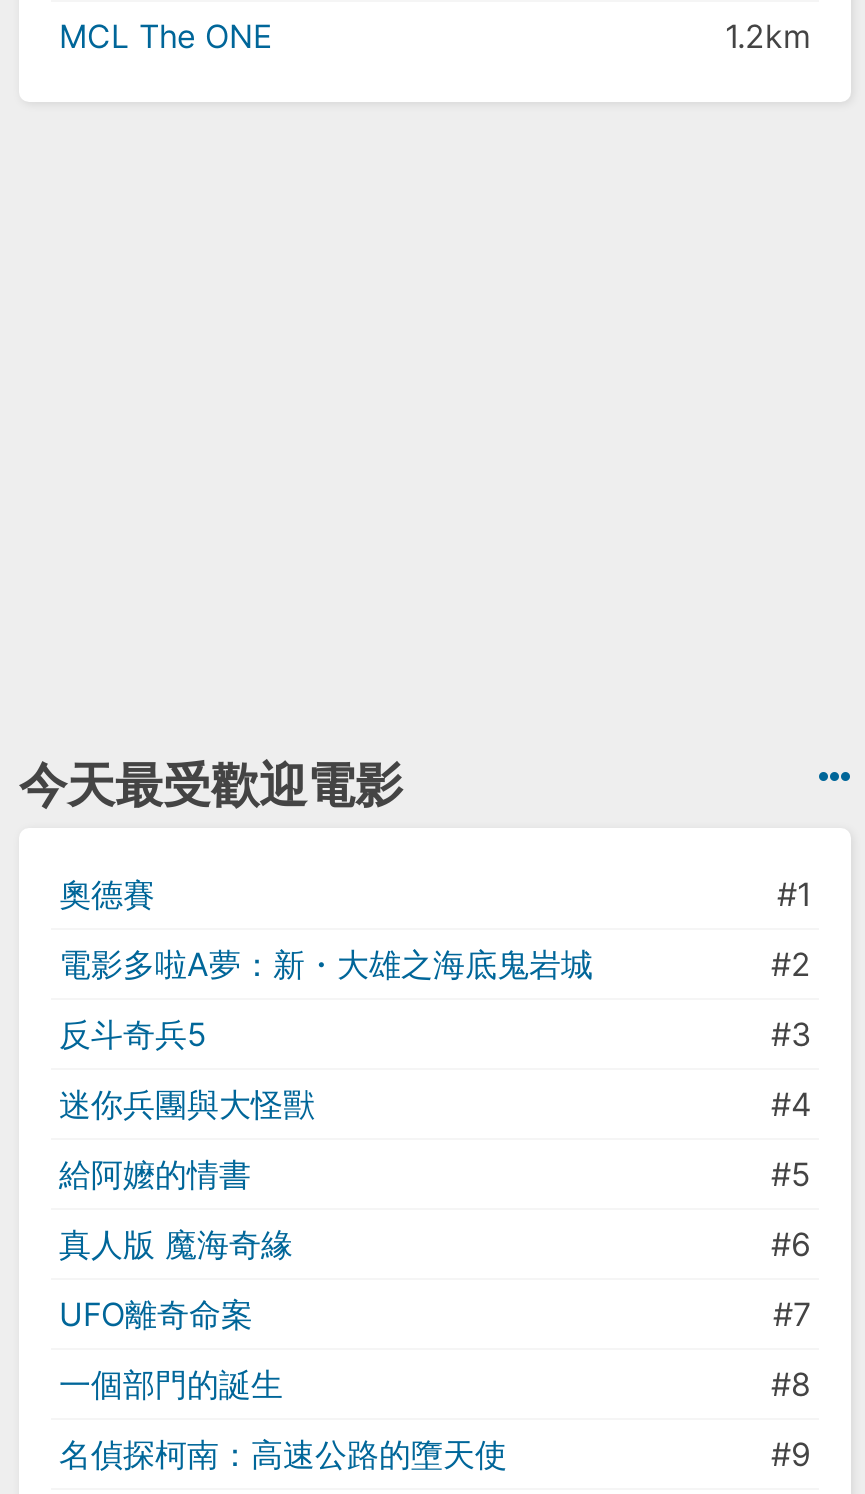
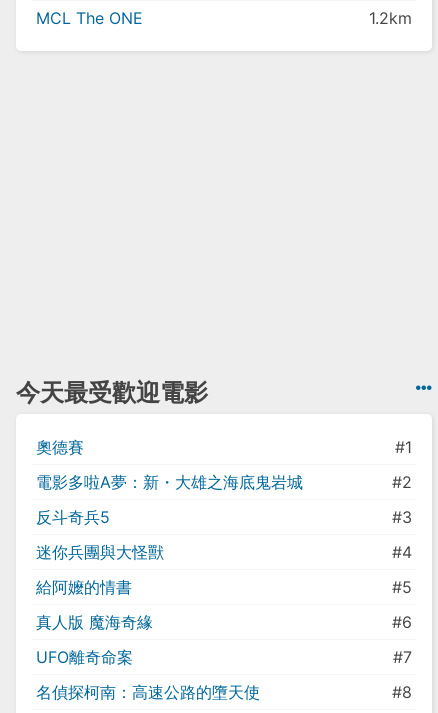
- 一個部門的誕生
- #8

- #9
+ #8
